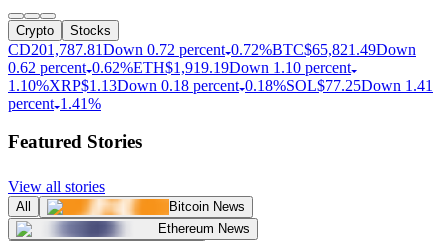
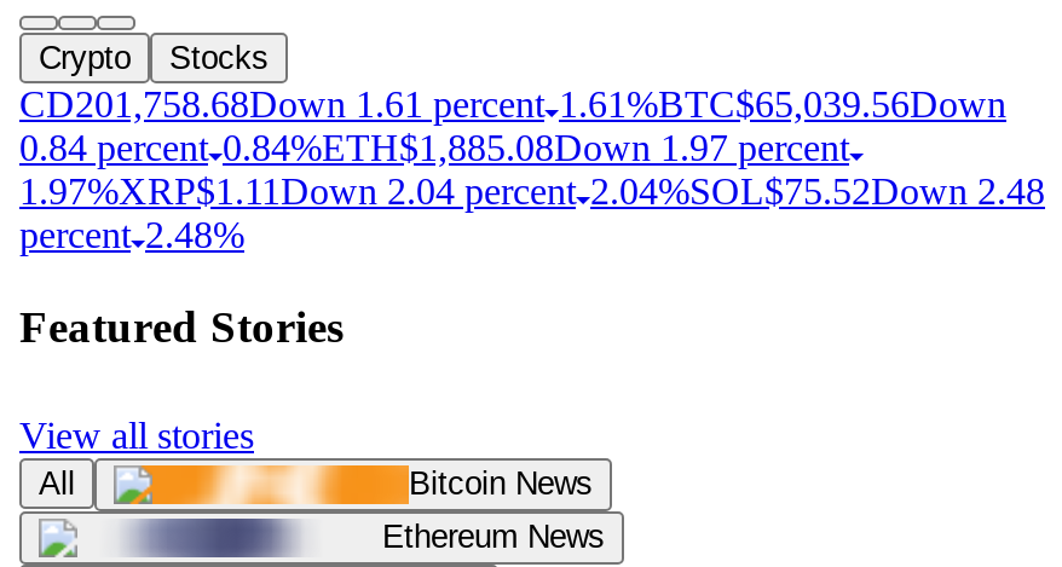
- CD201,787.81Down 0.72 percent 0.72%BTC$65,821.49Down
+ CD201,758.68Down 1.61 percent 1.61%BTC$65,039.56Down

- 0.62 percent 0.62%ETH$1,919.19Down 1.10 percent
+ 0.84 percent 0.84%ETH$1,885.08Down 1.97 percent

- 1.10%XRP$1.13 Down 0.18 percent 0.18%SOL $77.25Down 1.41
+ 1.97%XRP$1.11 Down 2.04 percent 2.04%SOL $75.52Down 2.48

- percent 1.41%
+ percent 2.48%
